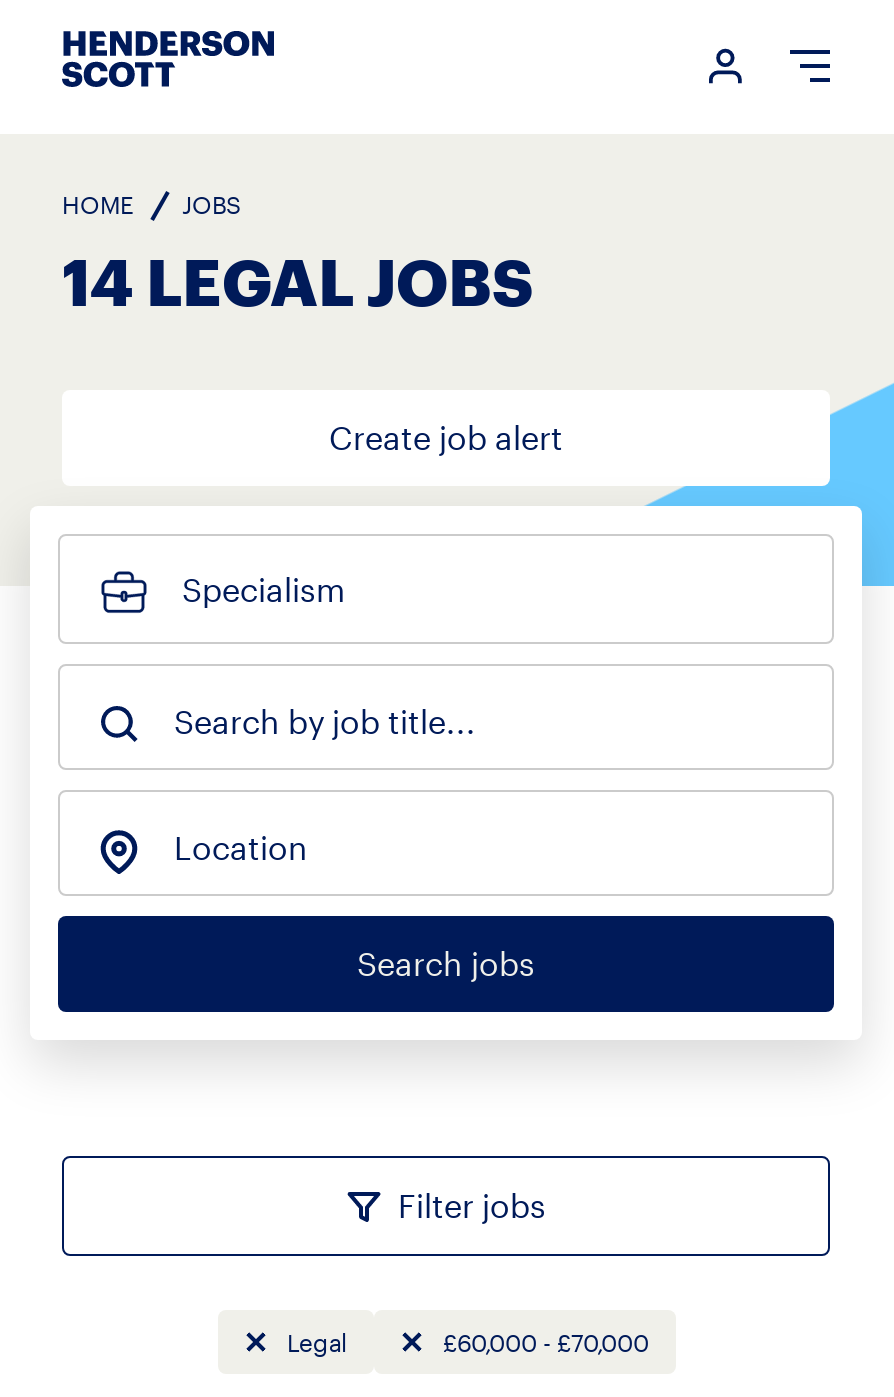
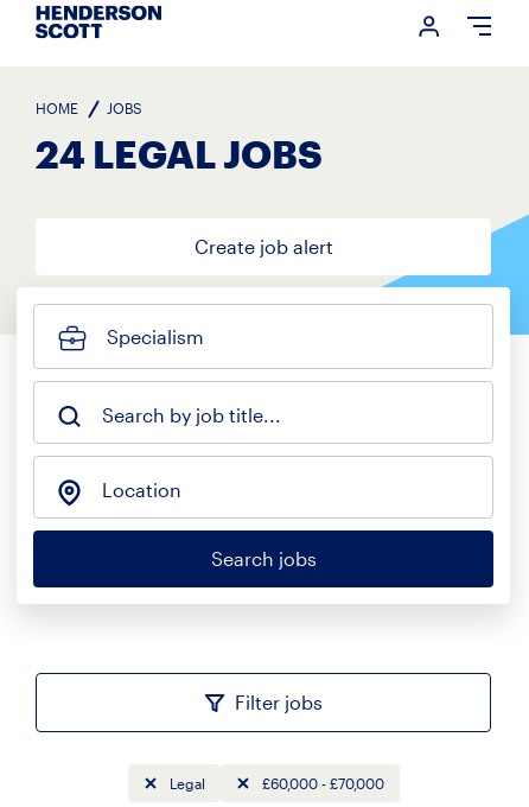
- 14 LEGAL JOBS
+ 24 LEGAL JOBS
